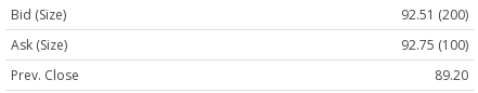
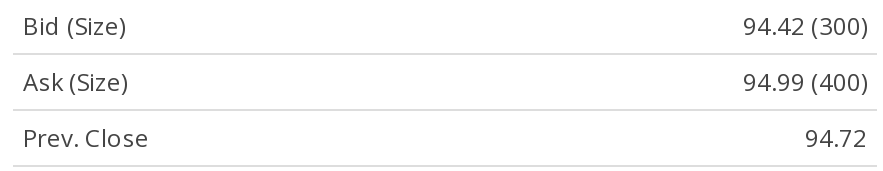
- 92.51 (200)
+ 94.42 (300)

- 92.75 (100)
+ 94.99 (400)

- 89.20
+ 94.72
